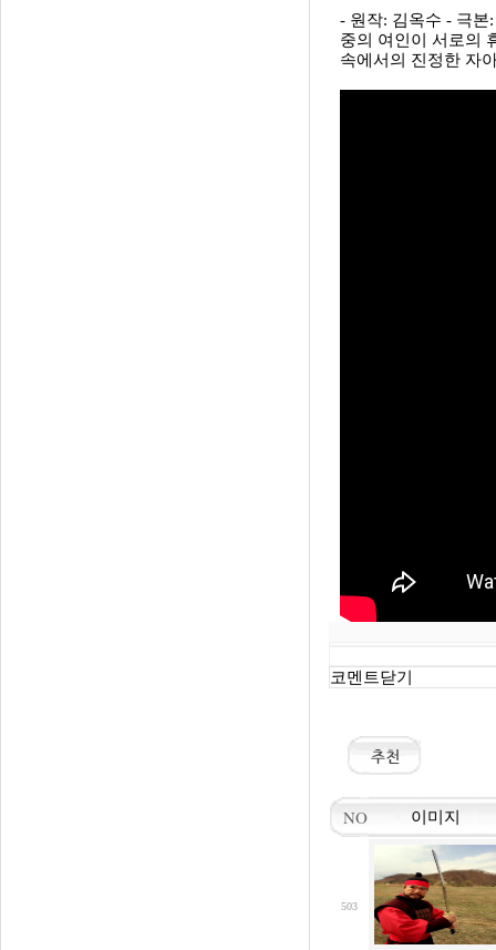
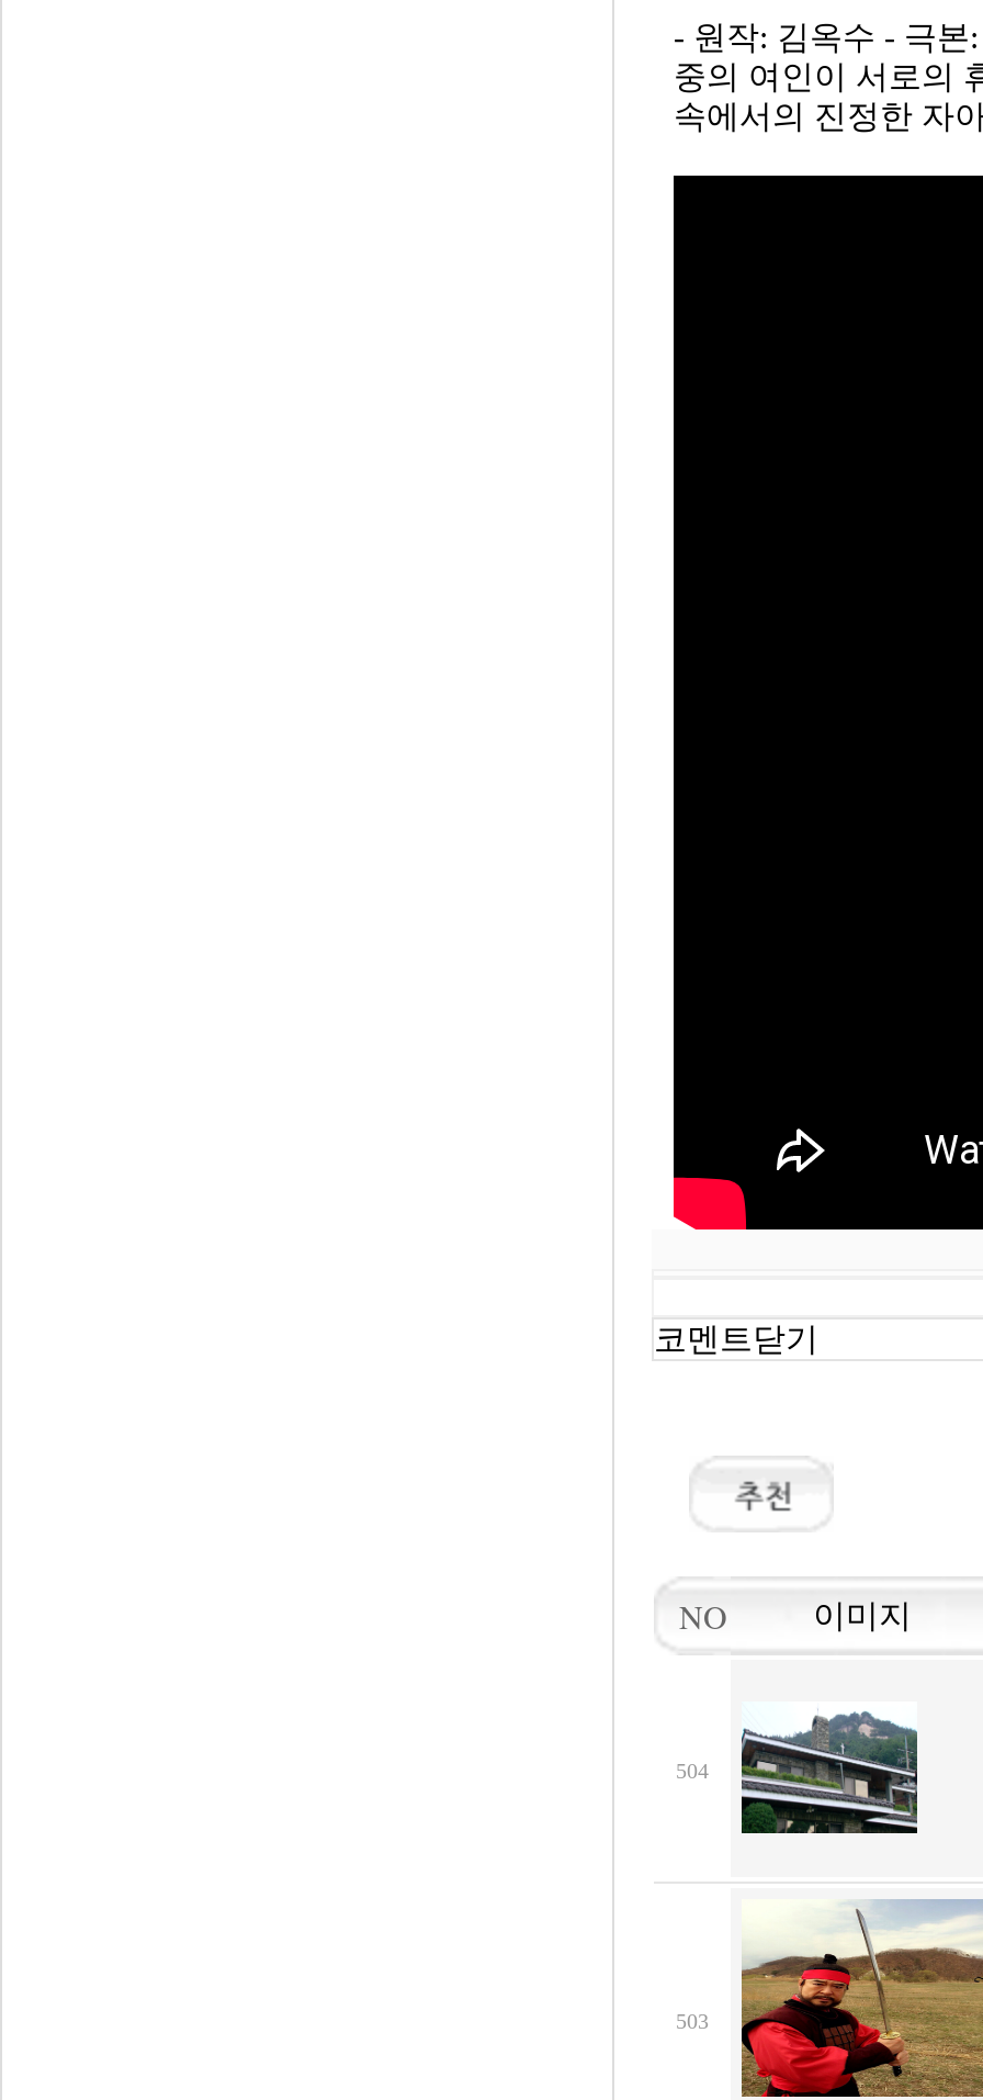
+ [image]
+ 504
